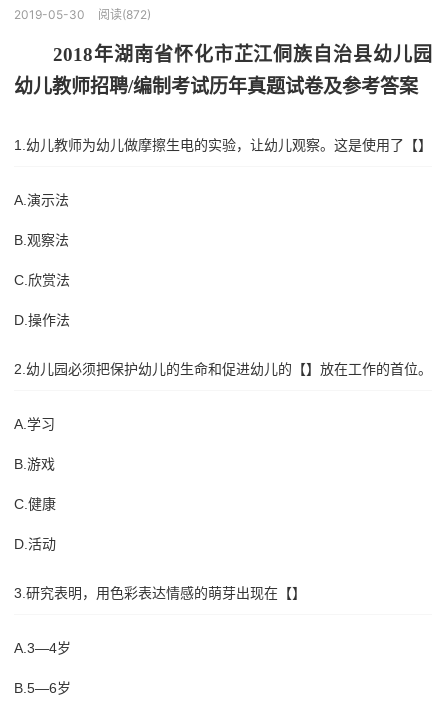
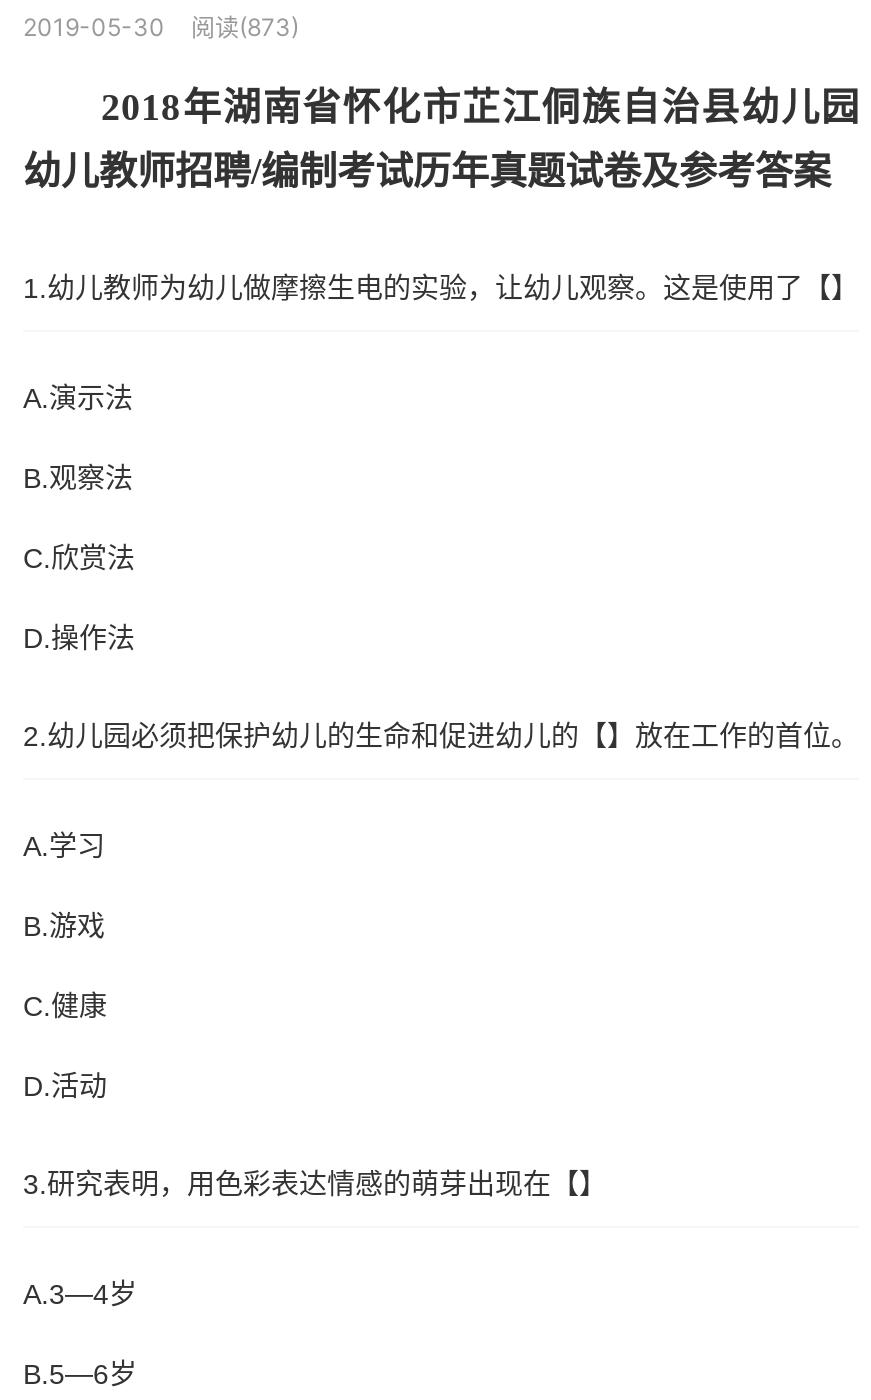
- 2019-05-30 阅读(872)
+ 2019-05-30 阅读(873)
